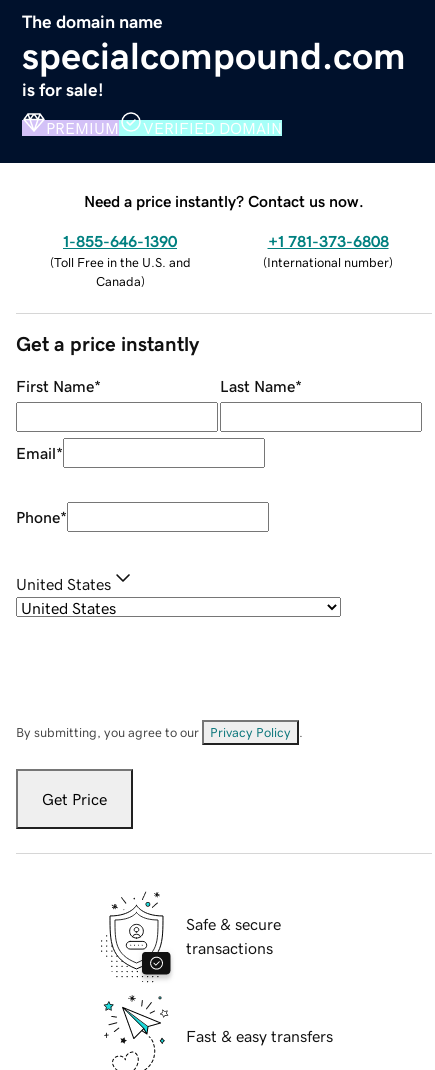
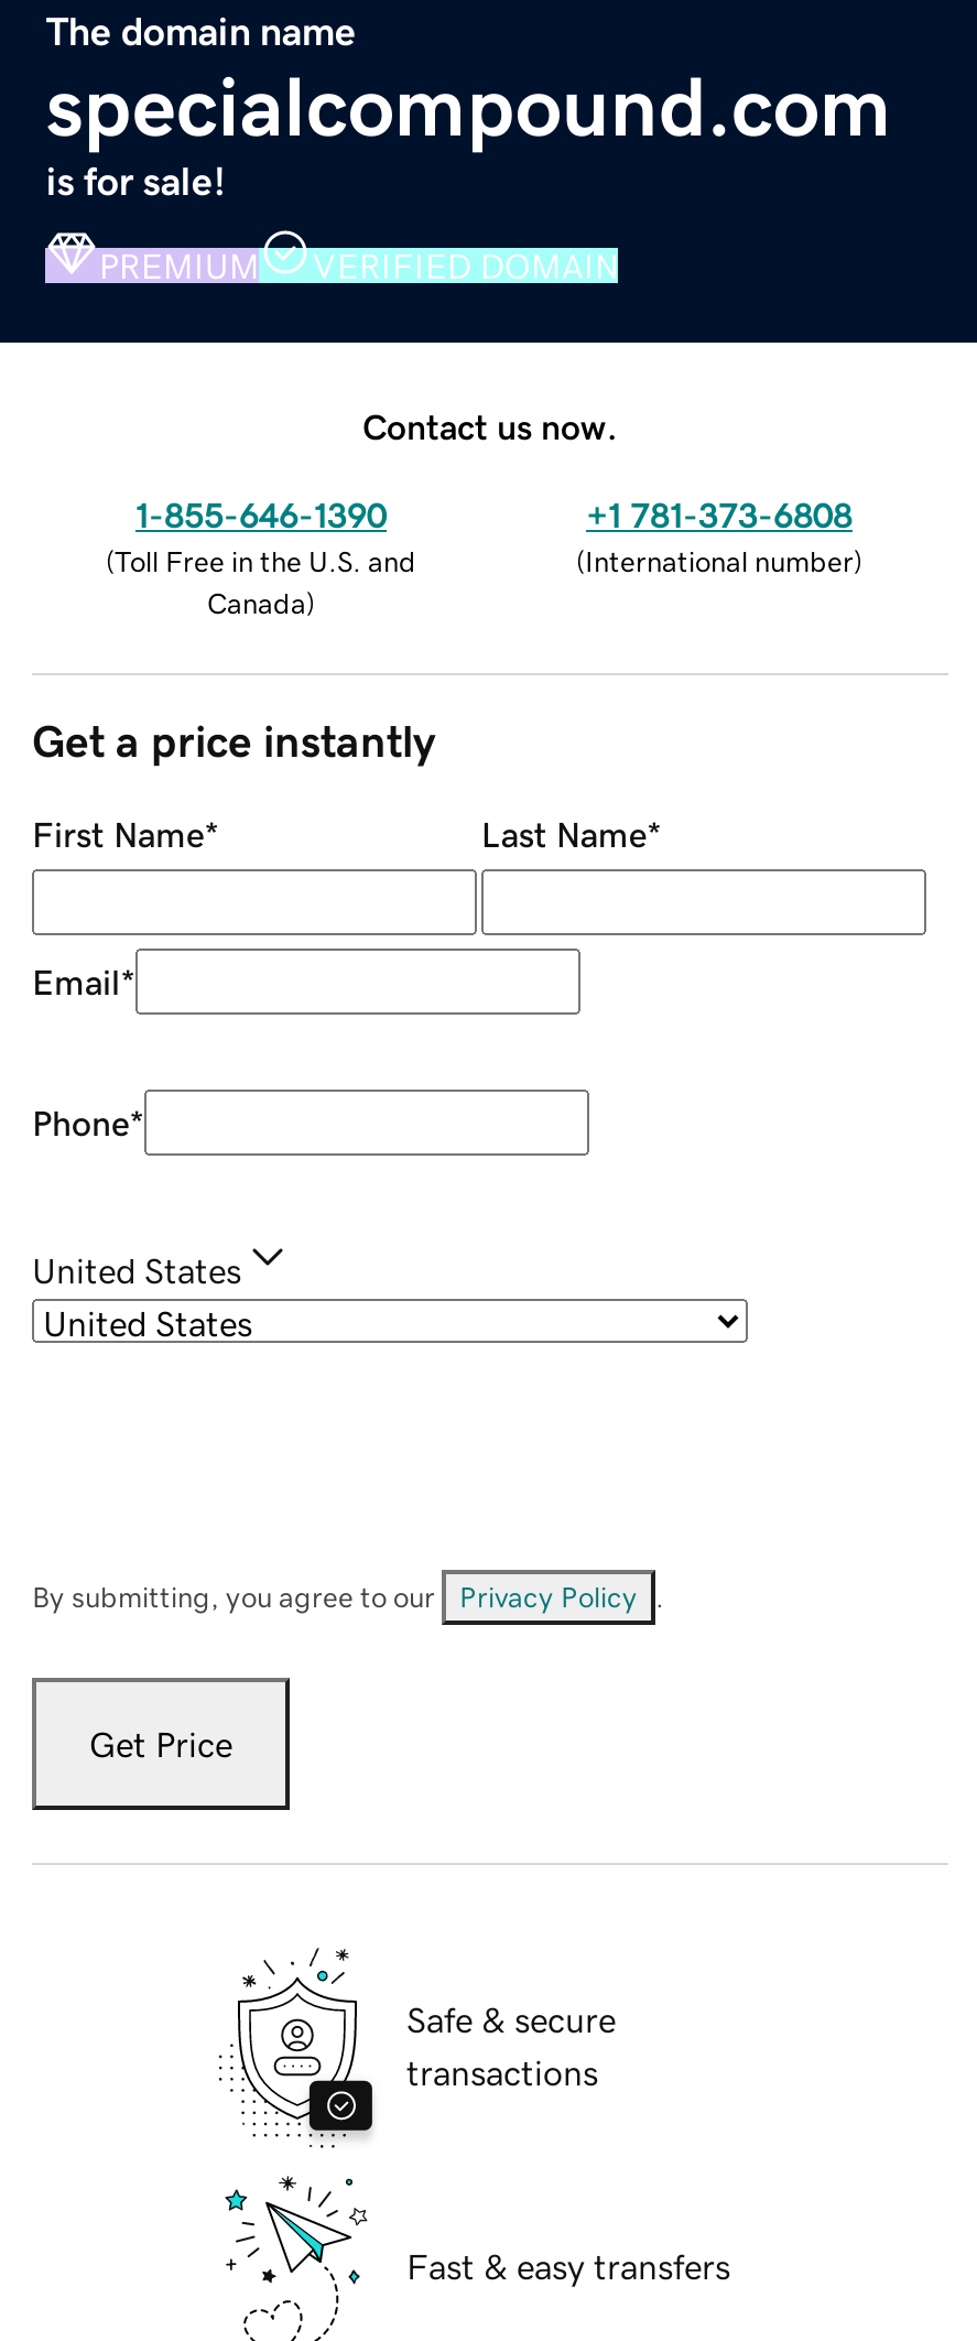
- Need a price instantly? Contact us now.
+ Contact us now.
